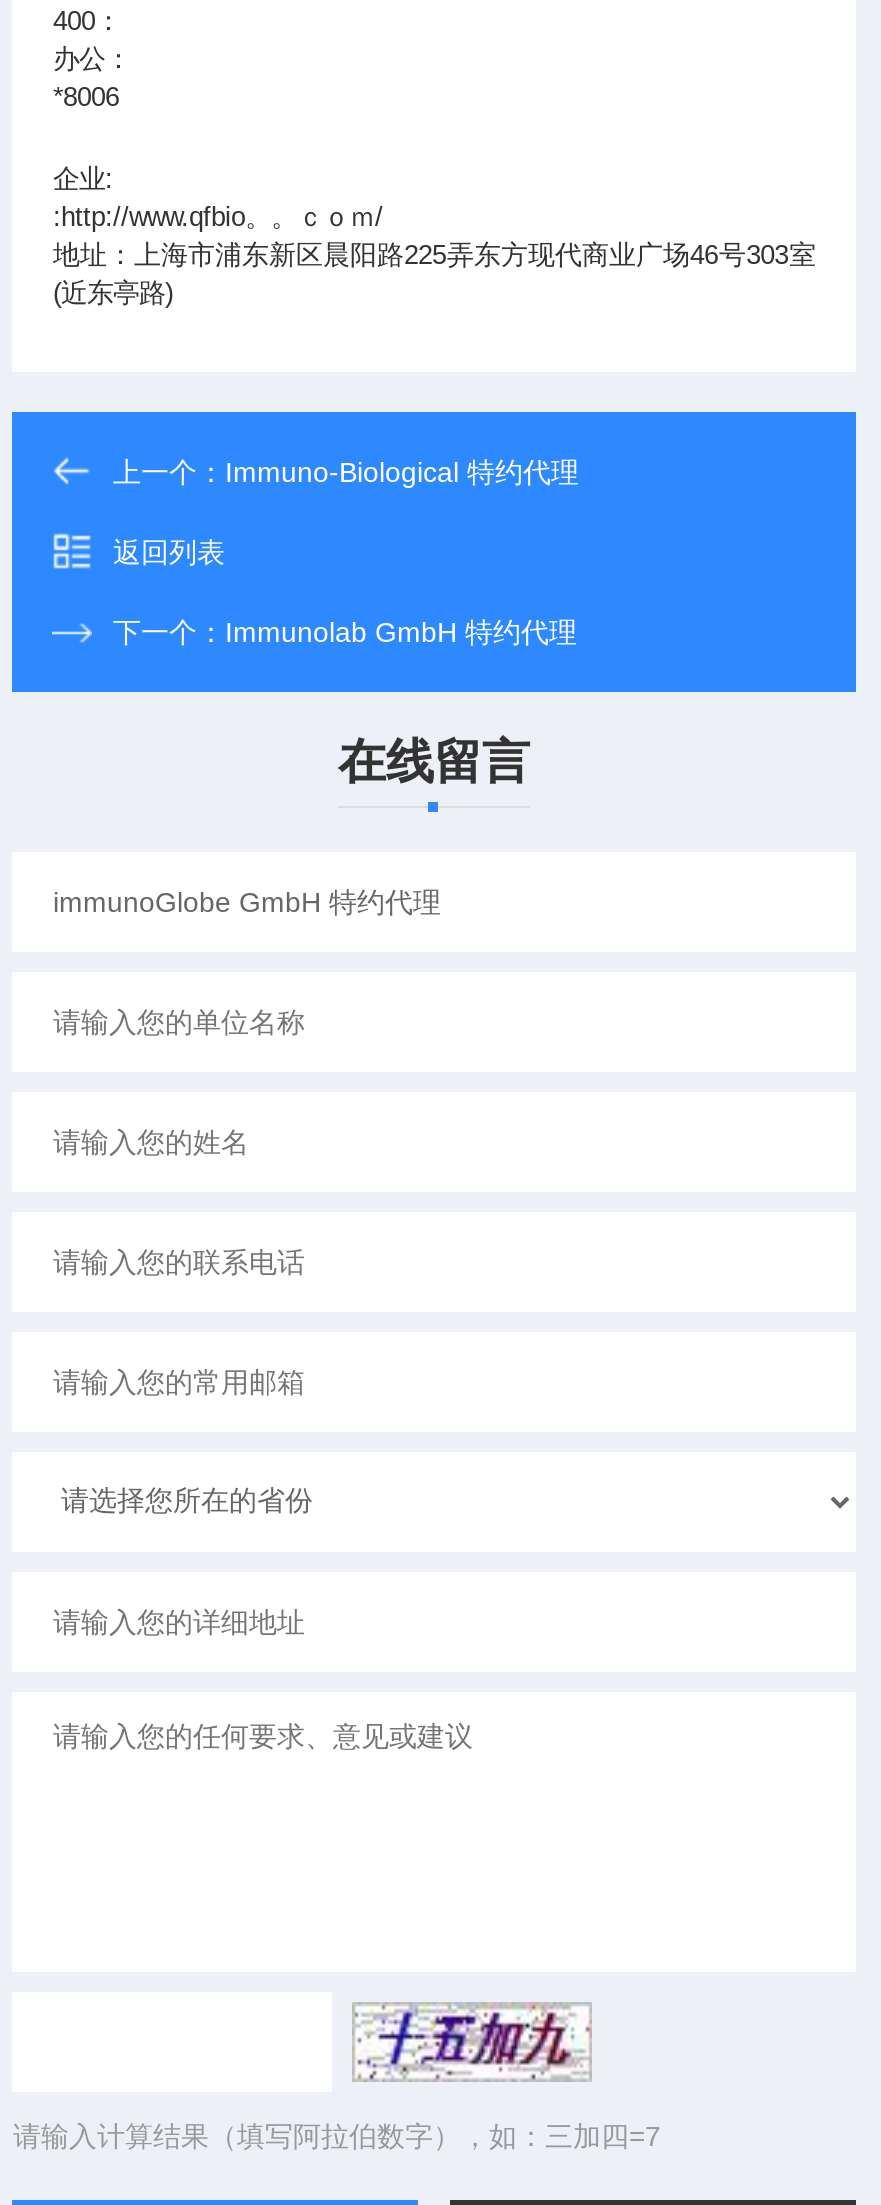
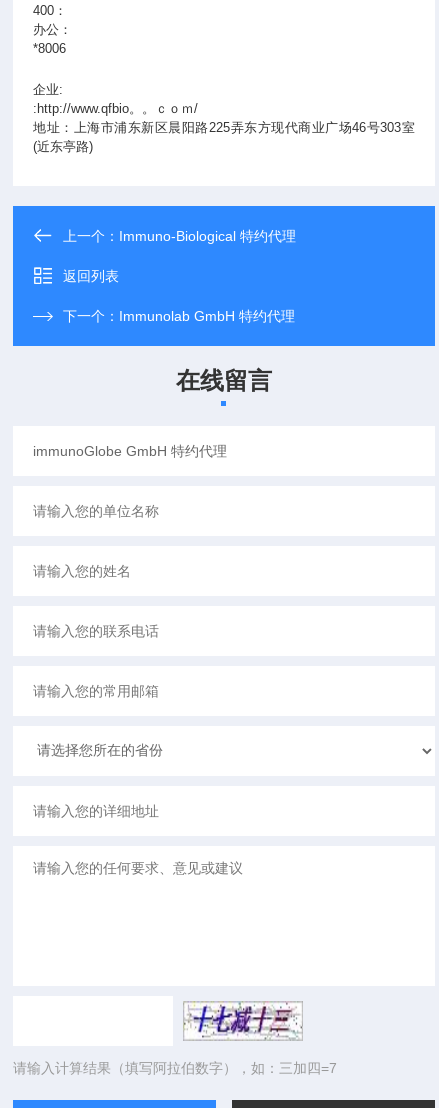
- [image]
+ [image]
